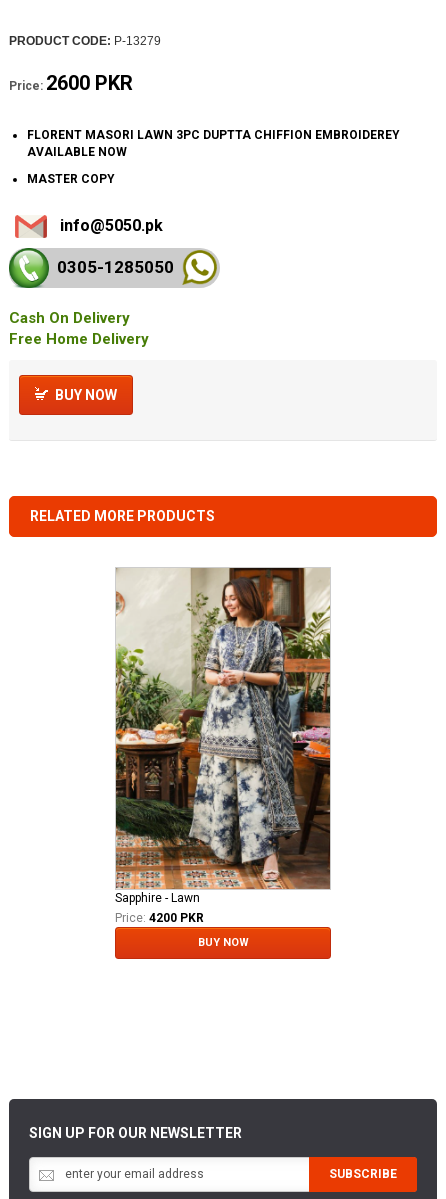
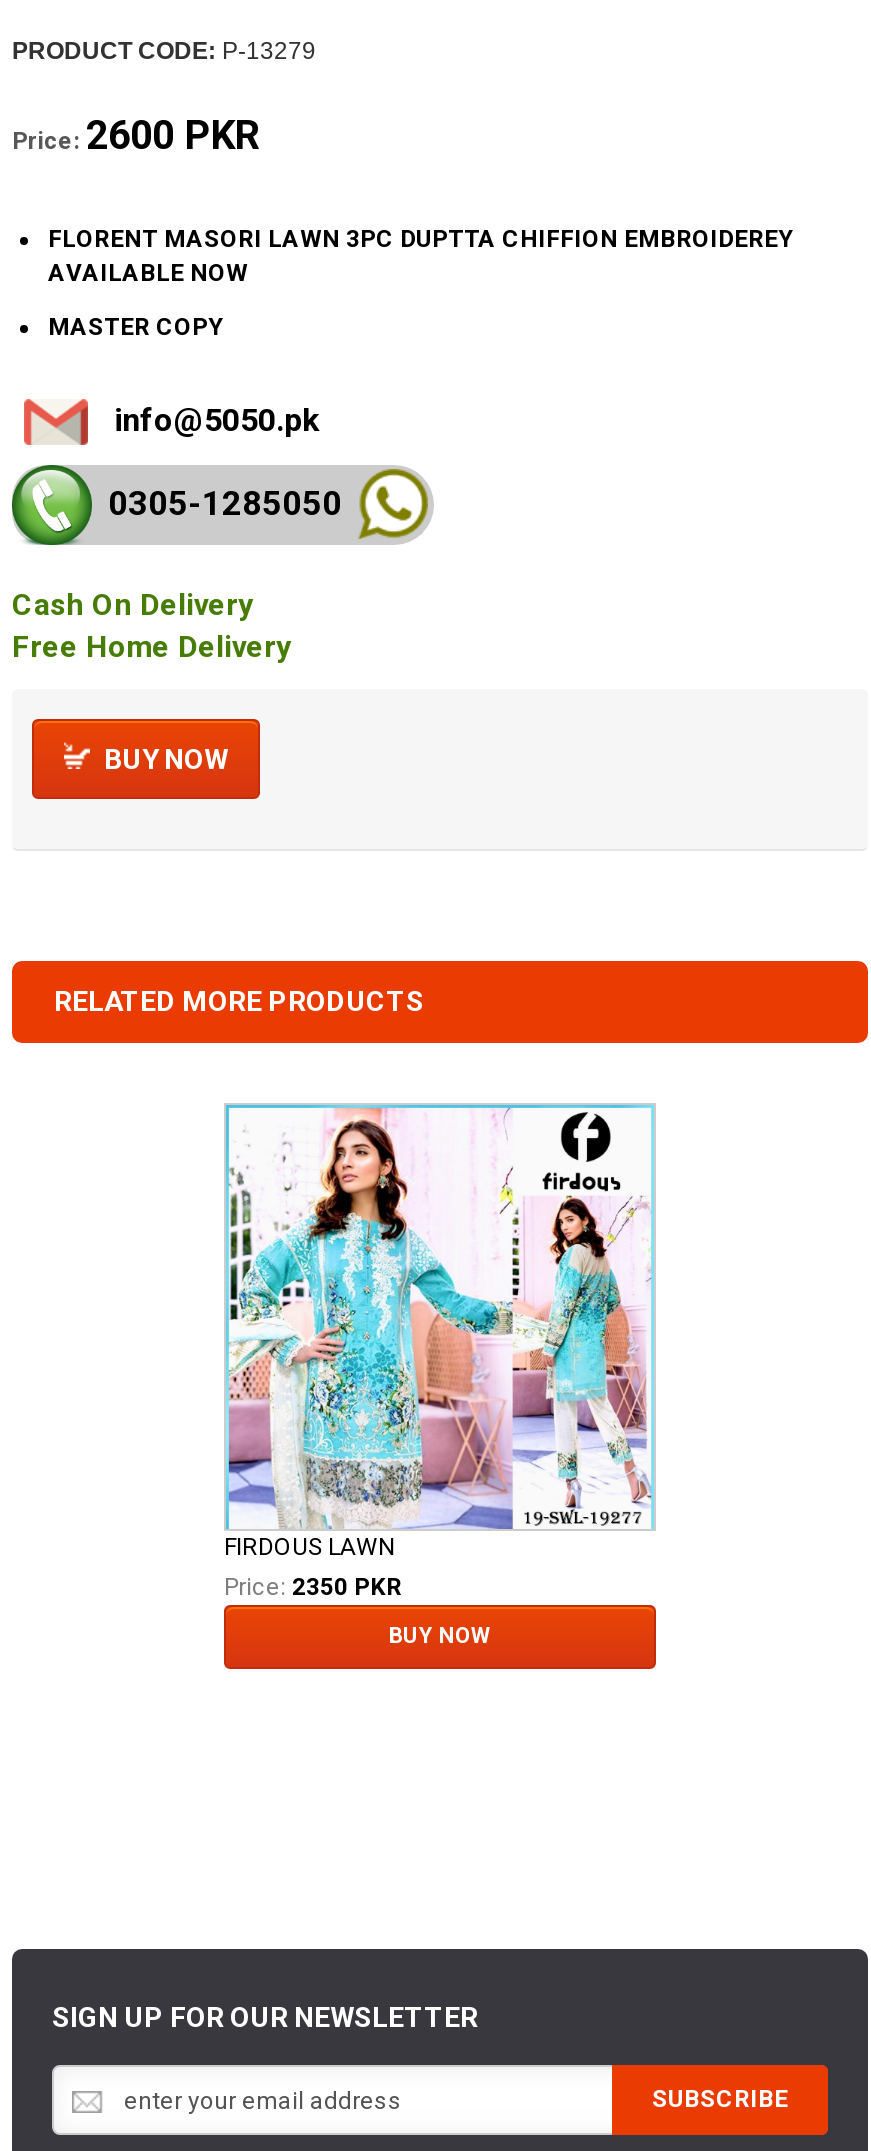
- [image]
- Sapphire - Lawn
- Price: 4200 PKR
+ [image]
+ FIRDOUS LAWN
+ Price: 2350 PKR
